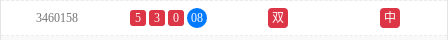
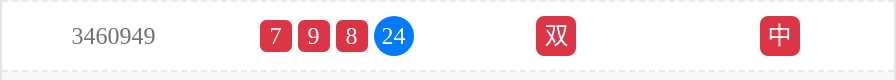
- 3460158
+ 3460949

- 5
+ 7

- 3
+ 9

- 0
+ 8

- 08
+ 24
